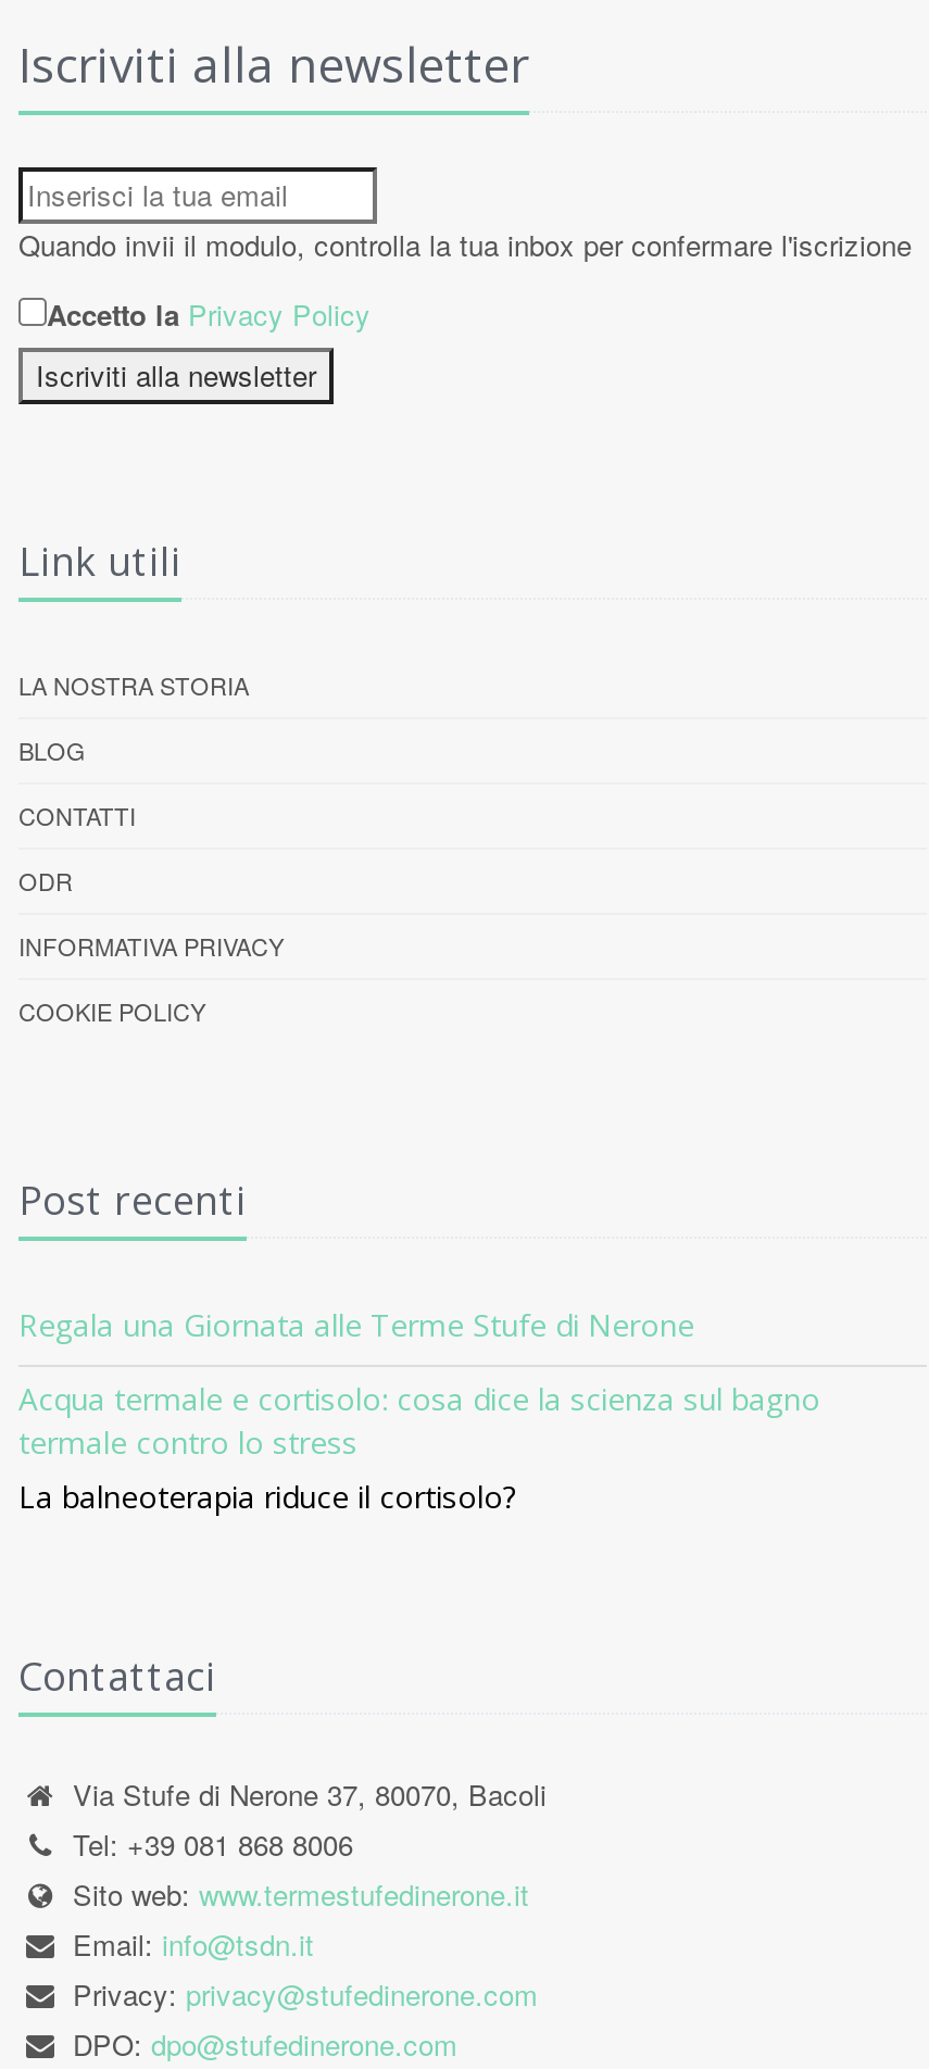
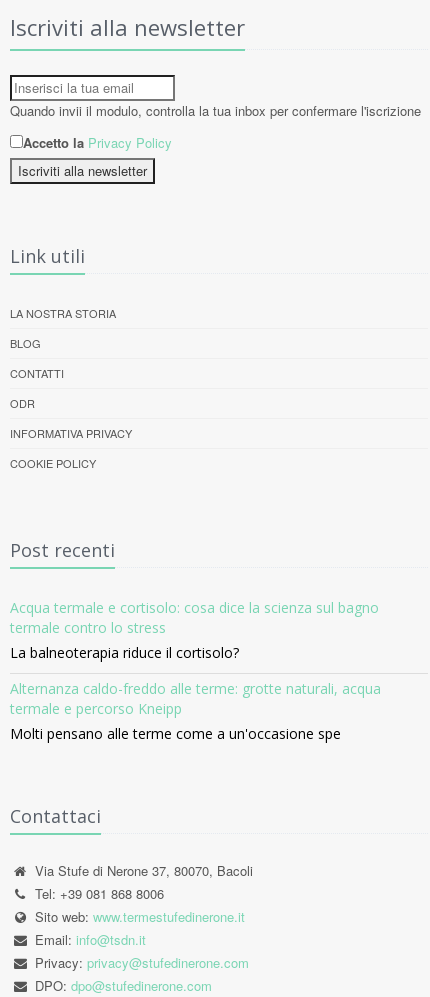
- Regala una Giornata alle Terme Stufe di Nerone

moved up: Acqua termale e cortisolo: cosa dice la scienza sul bagno | termale contro lo stress | La balneoterapia riduce il cortisolo?

+ Alternanza caldo-freddo alle terme: grotte naturali, acqua
+ termale e percorso Kneipp
+ Molti pensano alle terme come a un'occasione spe
